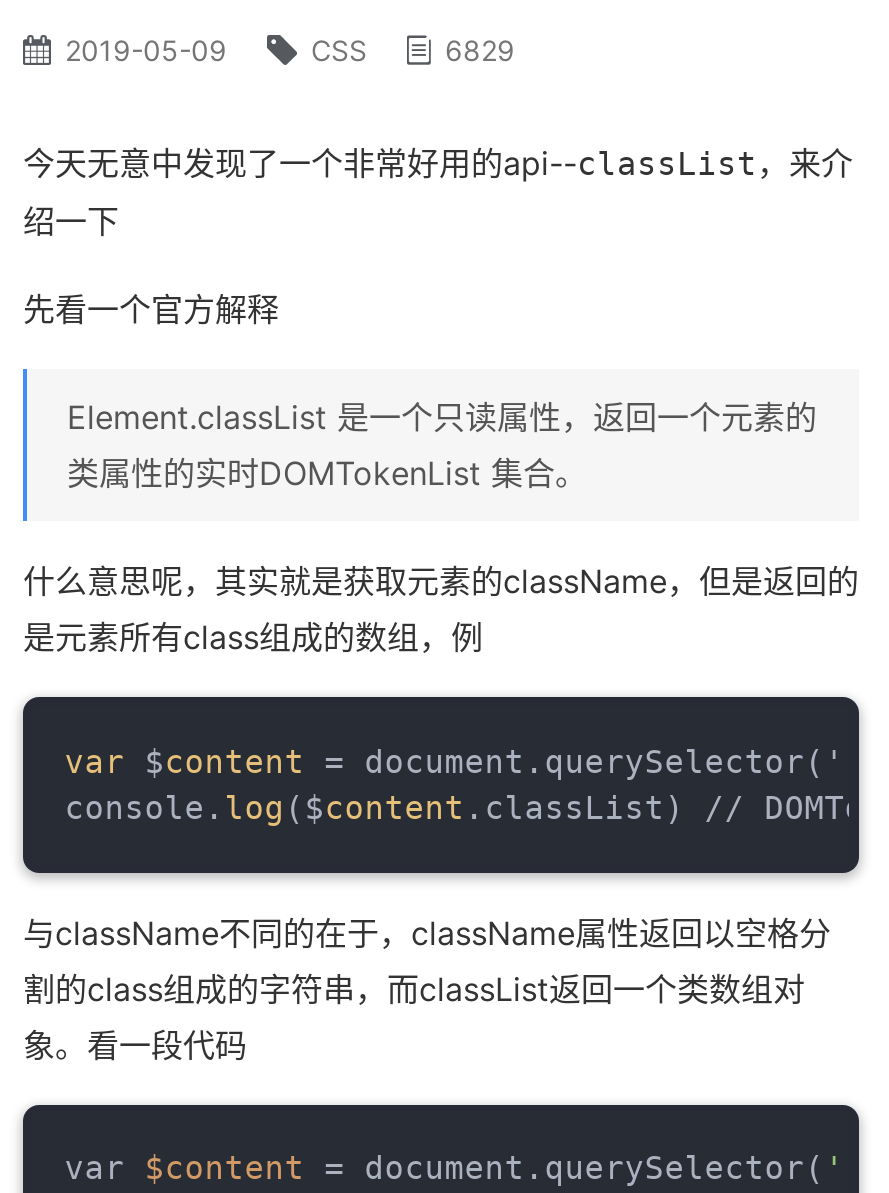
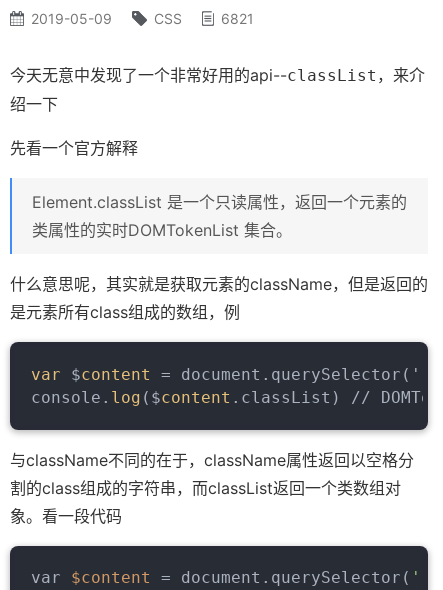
- 6829
+ 6821
